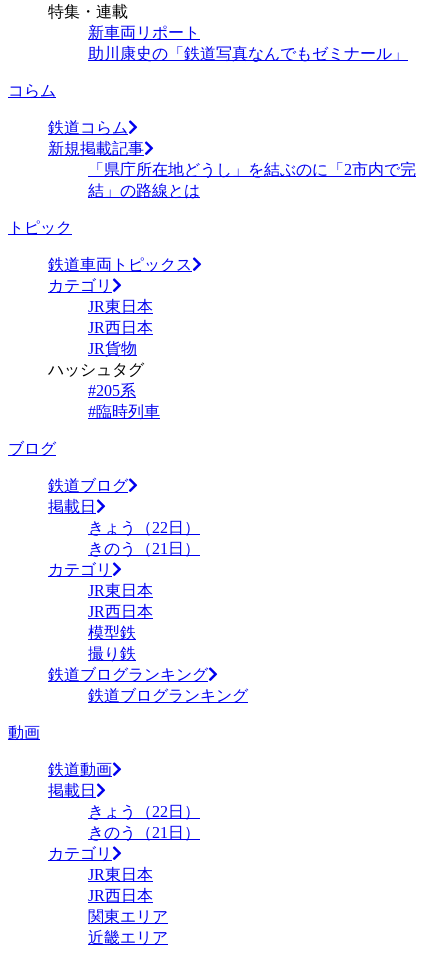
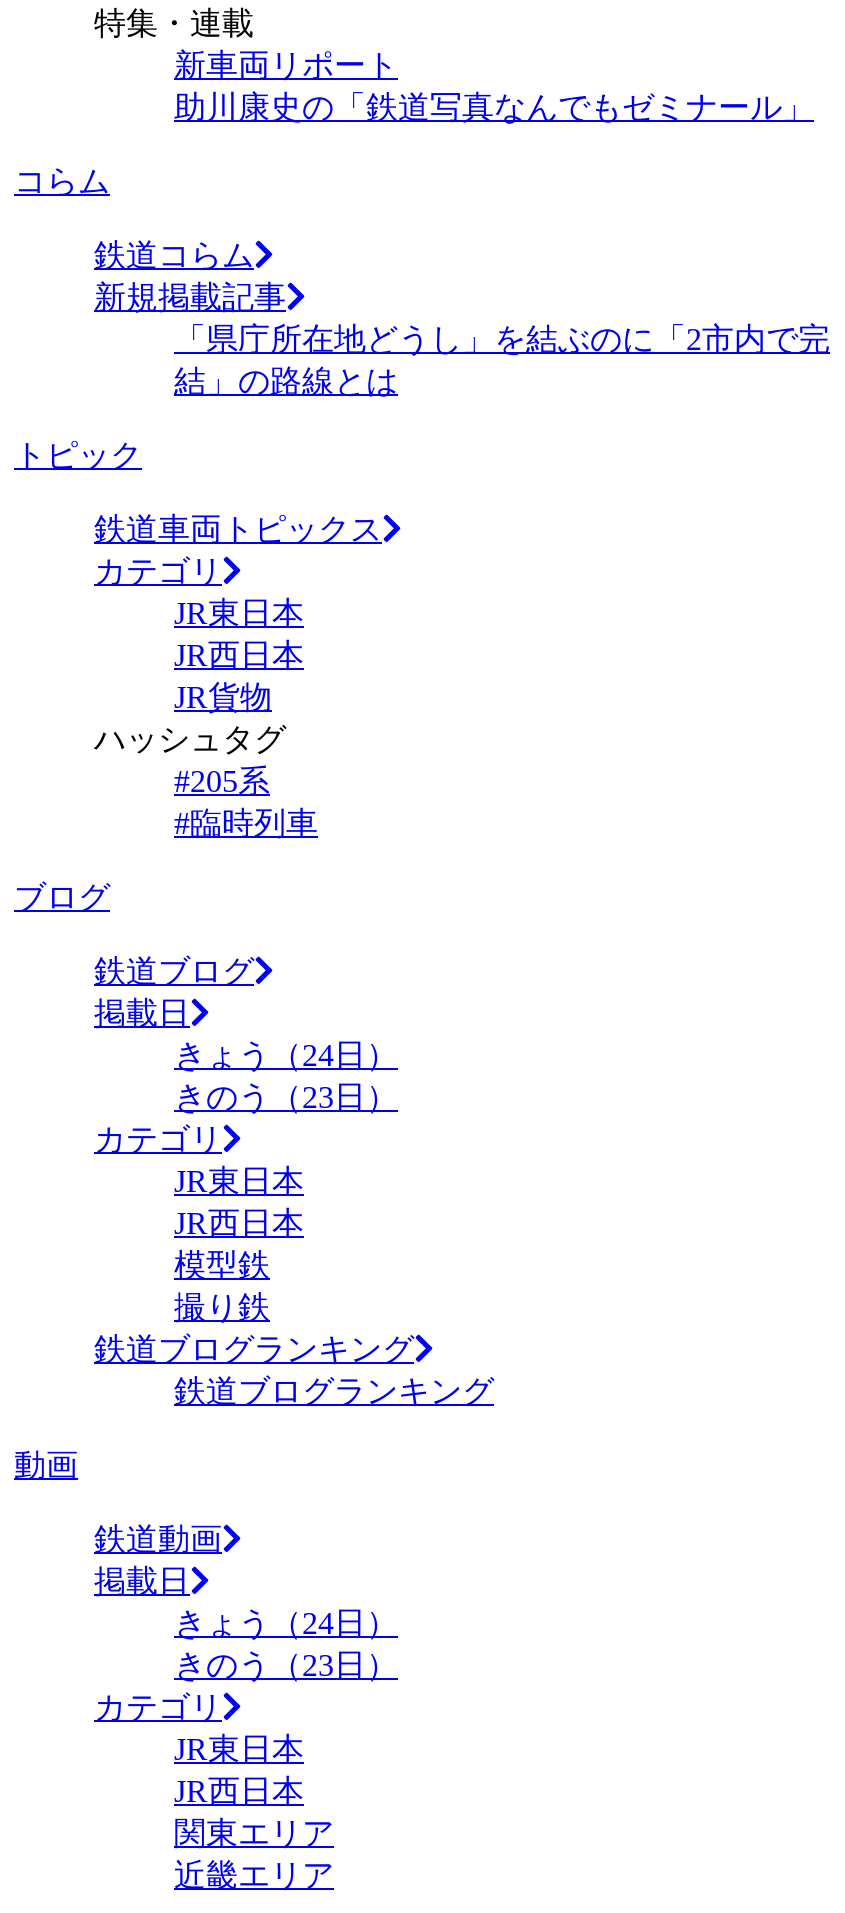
- きょう（22日）
+ きょう（24日）

- きのう（21日）
+ きのう（23日）

- きょう（22日）
+ きょう（24日）

- きのう（21日）
+ きのう（23日）
